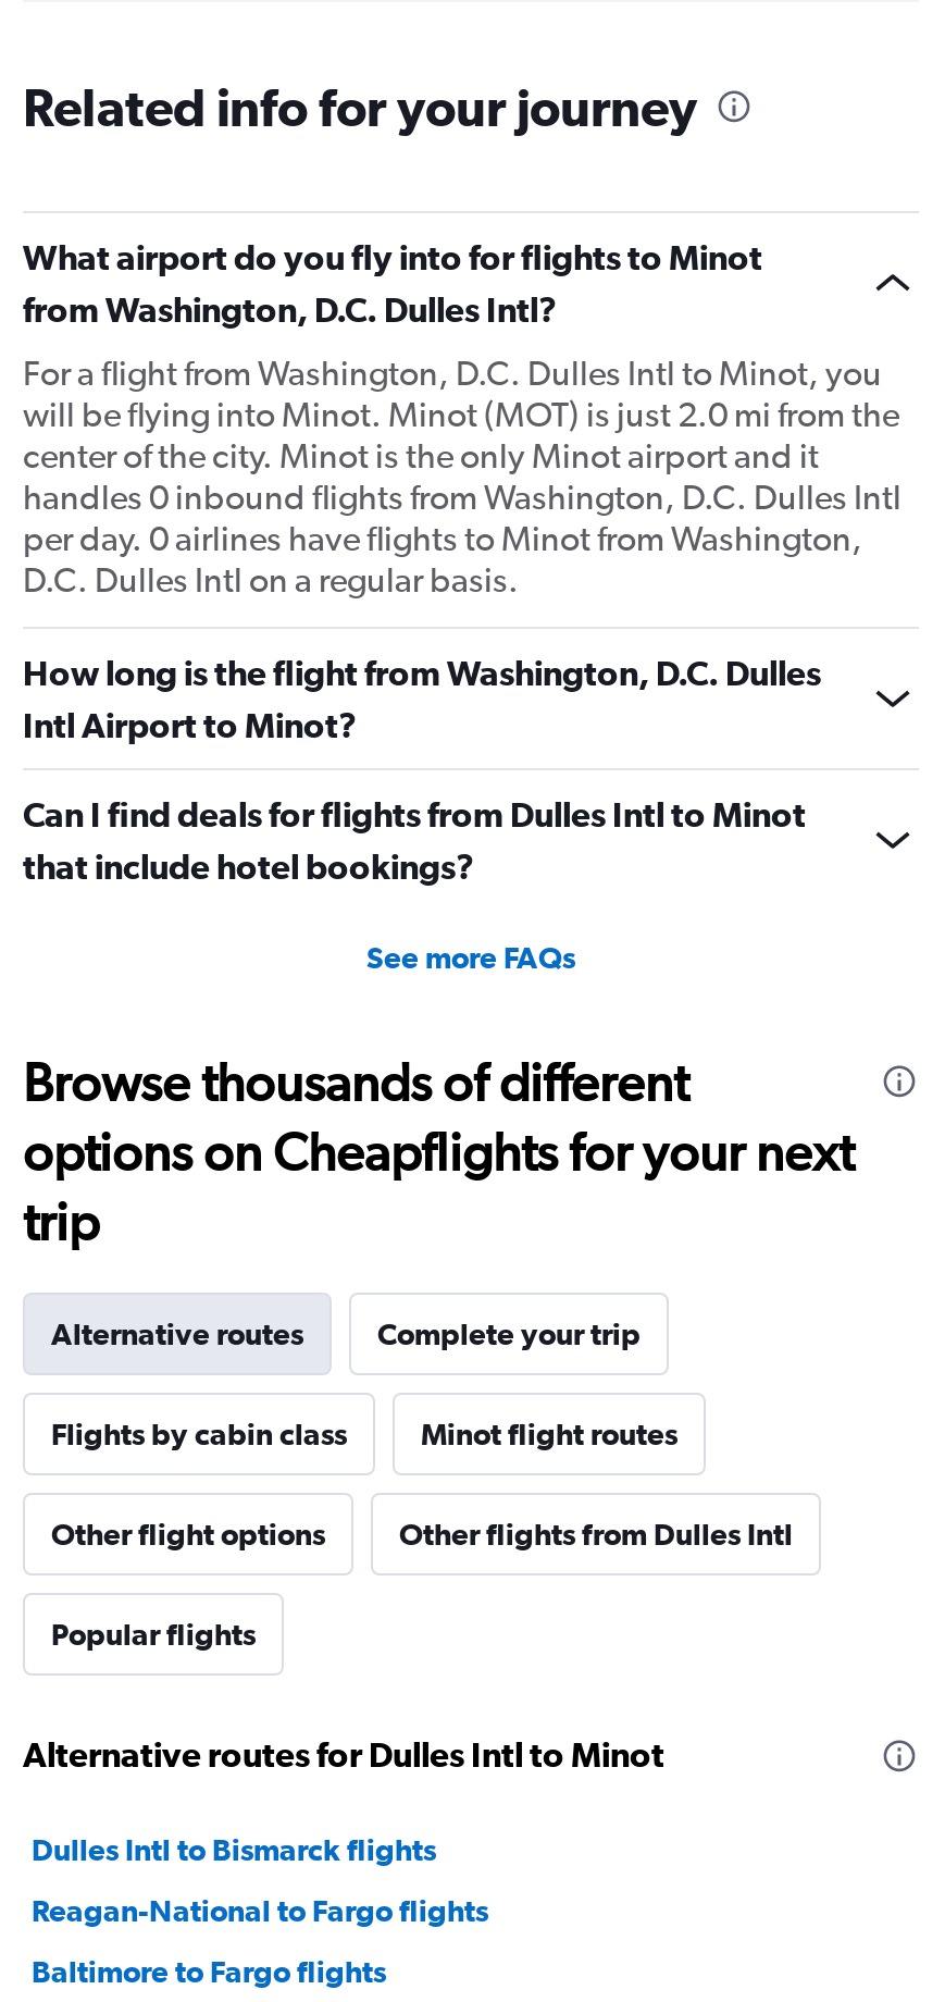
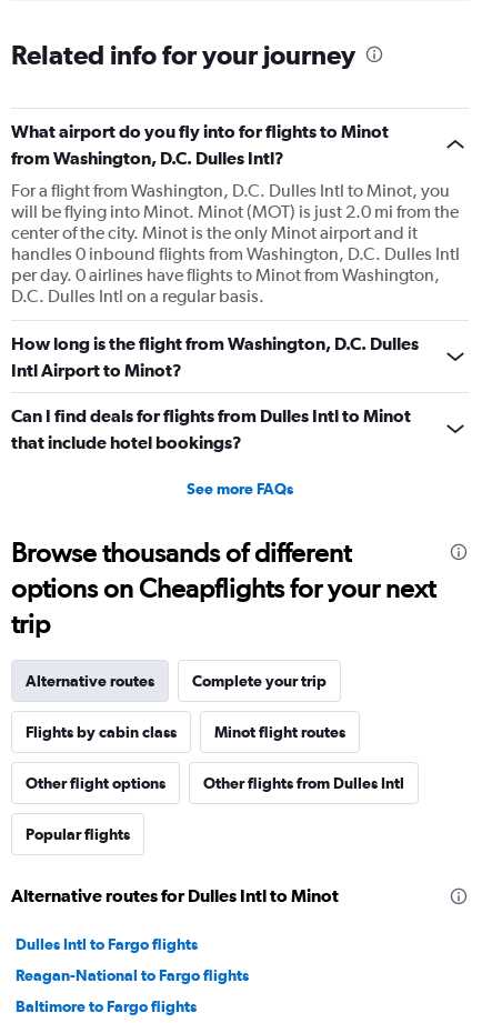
- Dulles Intl to Bismarck flights
+ Dulles Intl to Fargo flights
